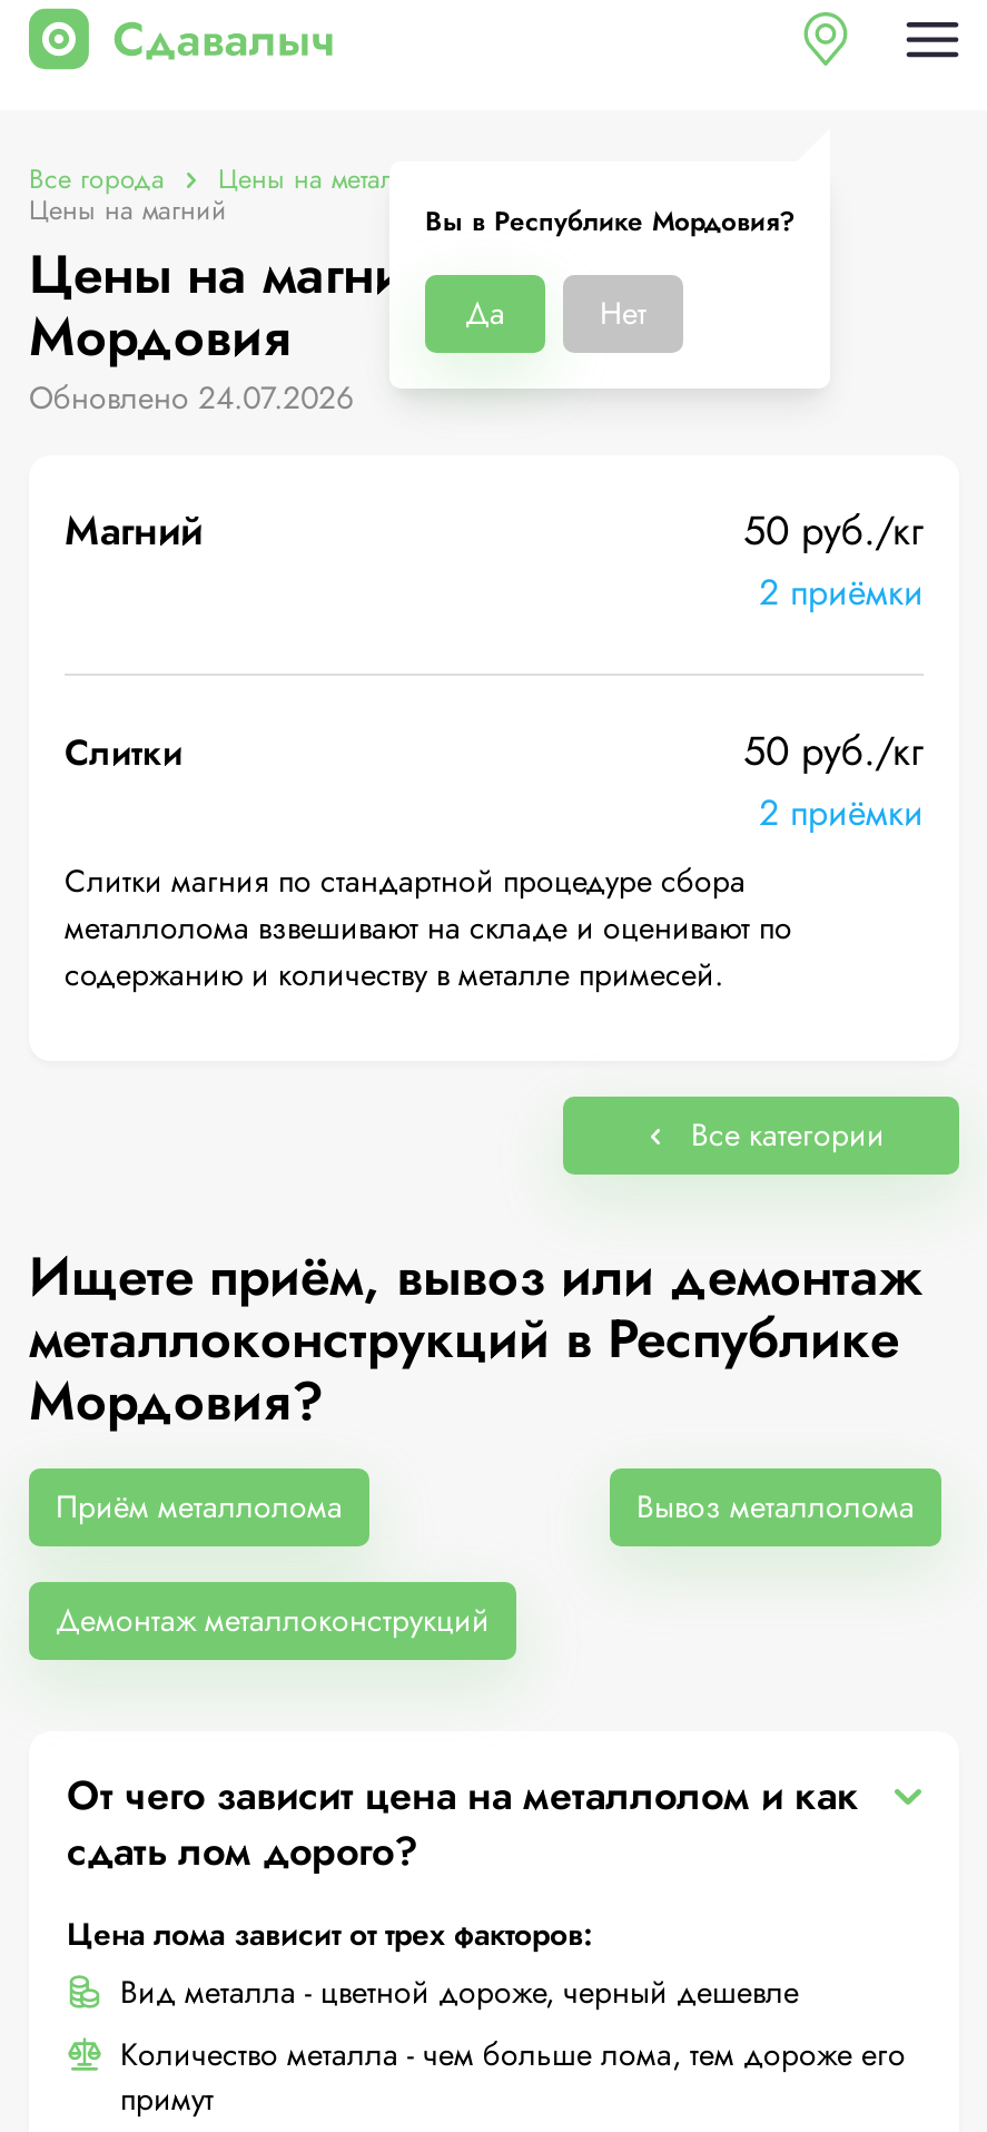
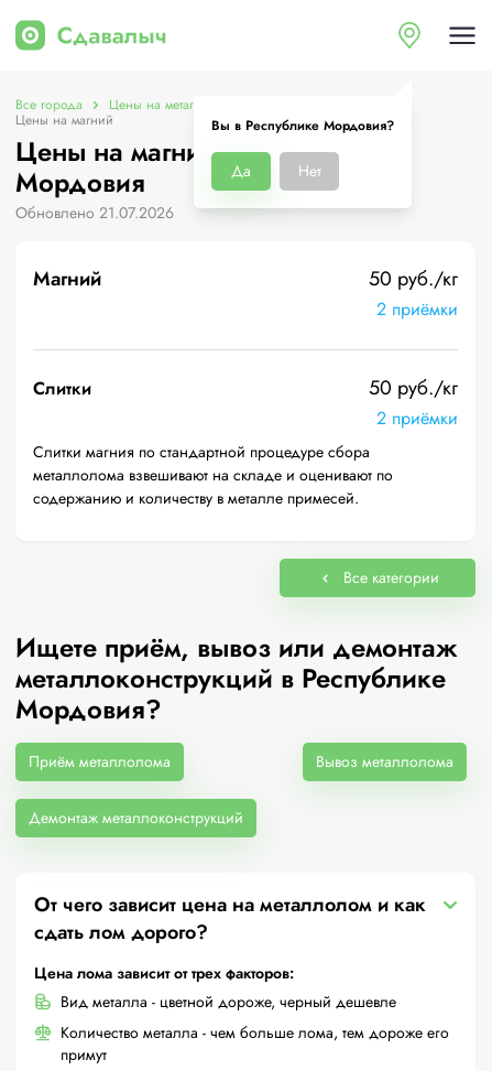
- Обновлено 24.07.2026
+ Обновлено 21.07.2026
